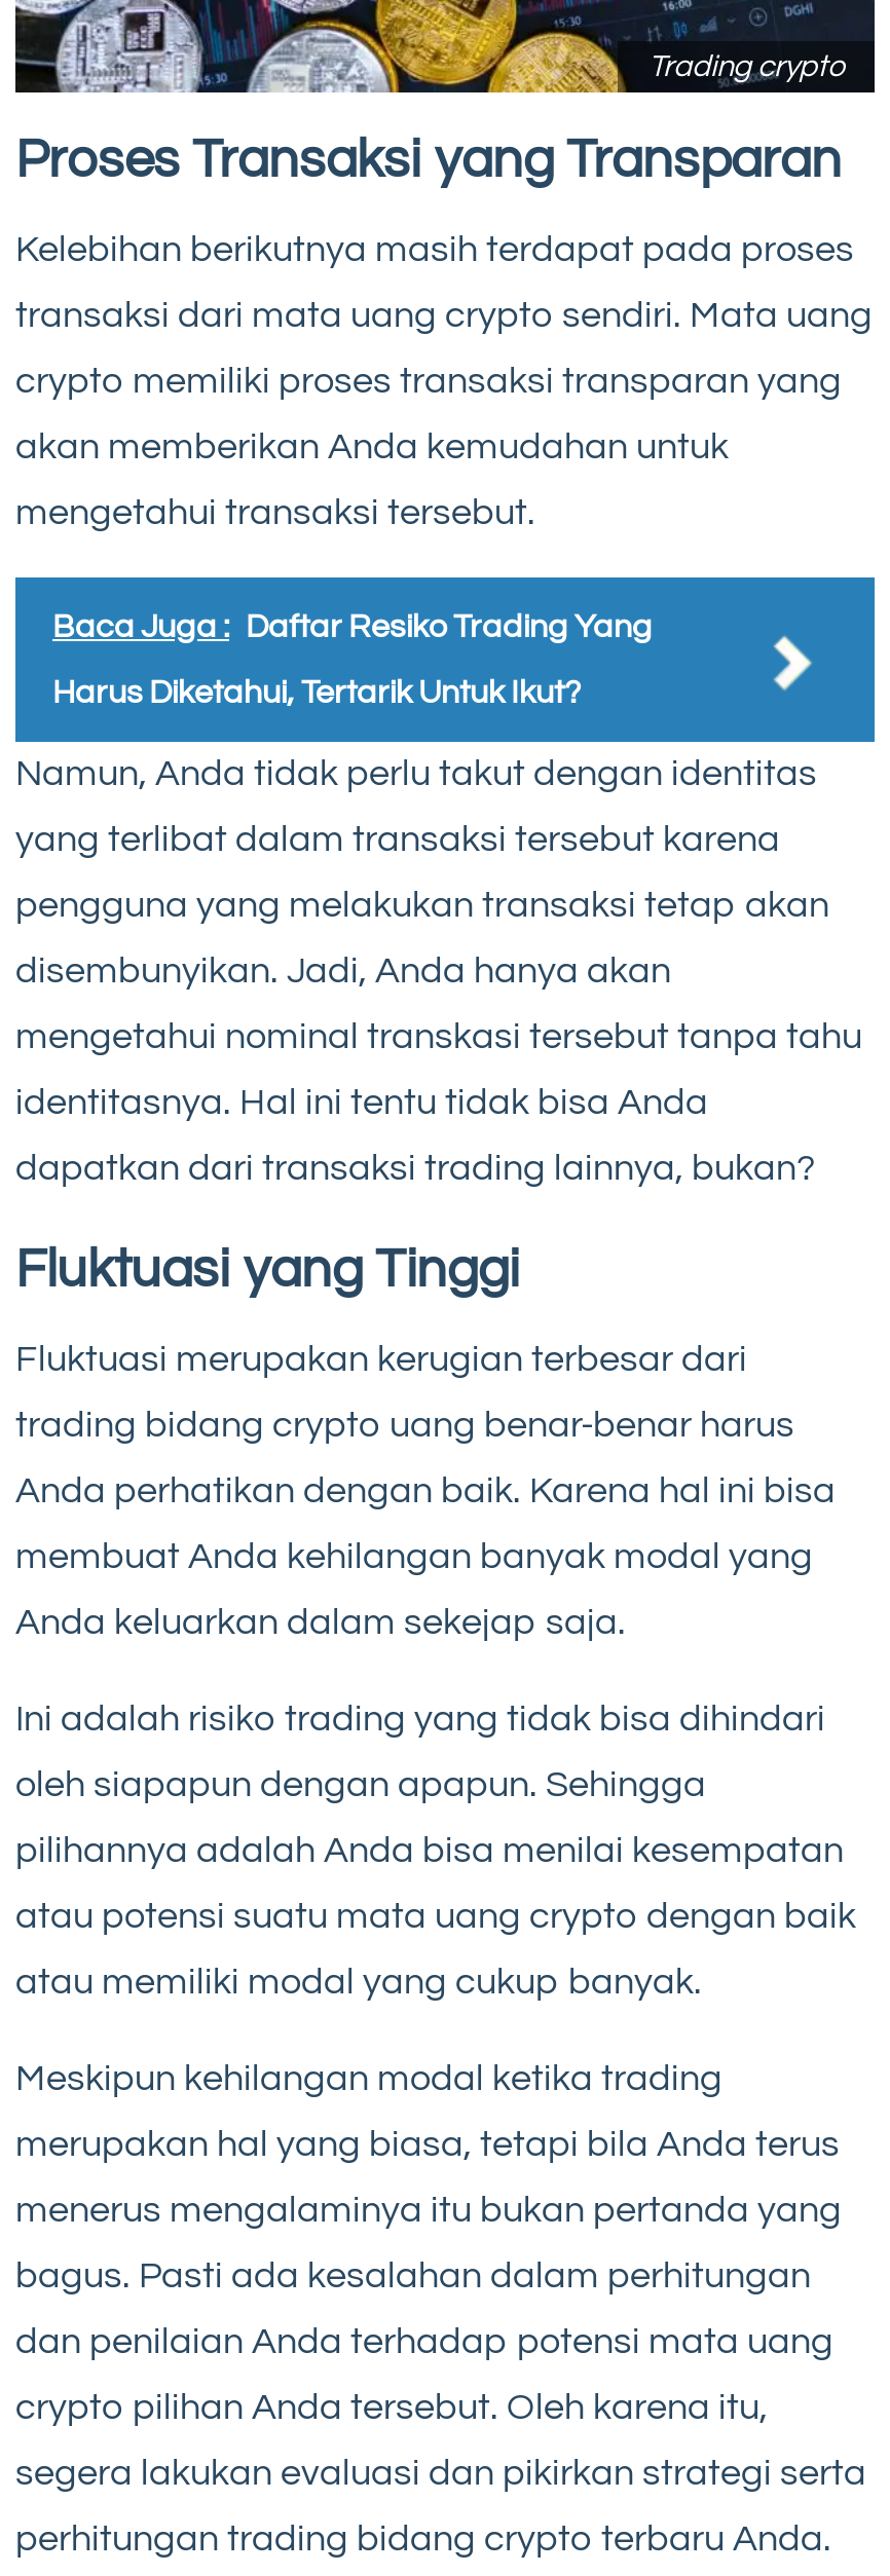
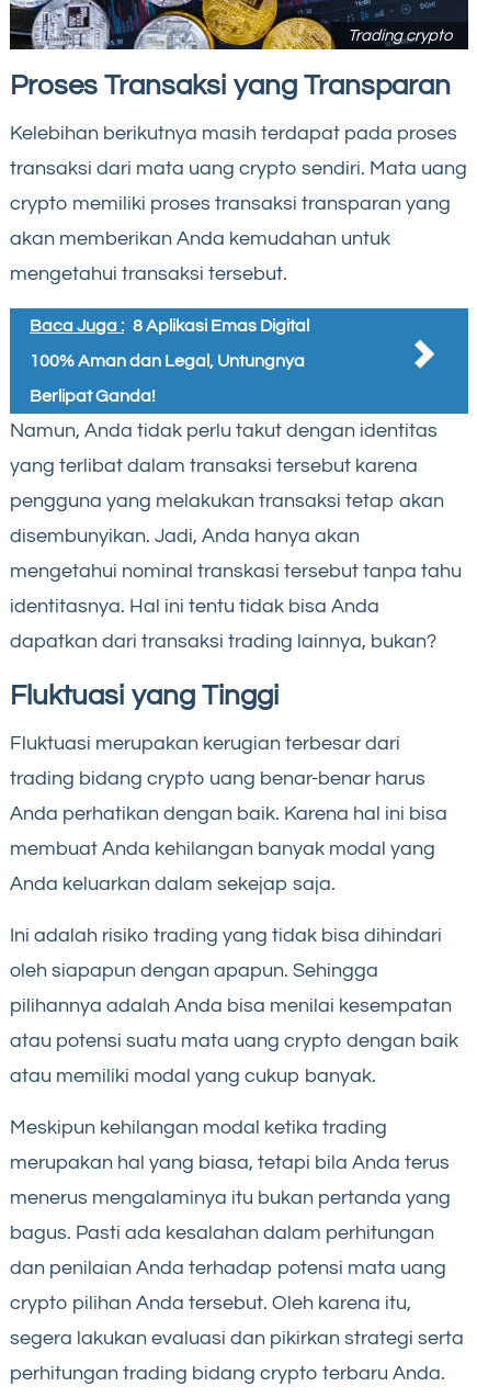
- Baca Juga : Daftar Resiko Trading Yang
- Harus Diketahui, Tertarik Untuk Ikut?
+ Baca Juga : 8 Aplikasi Emas Digital
+ 100% Aman dan Legal, Untungnya
+ Berlipat Ganda!
